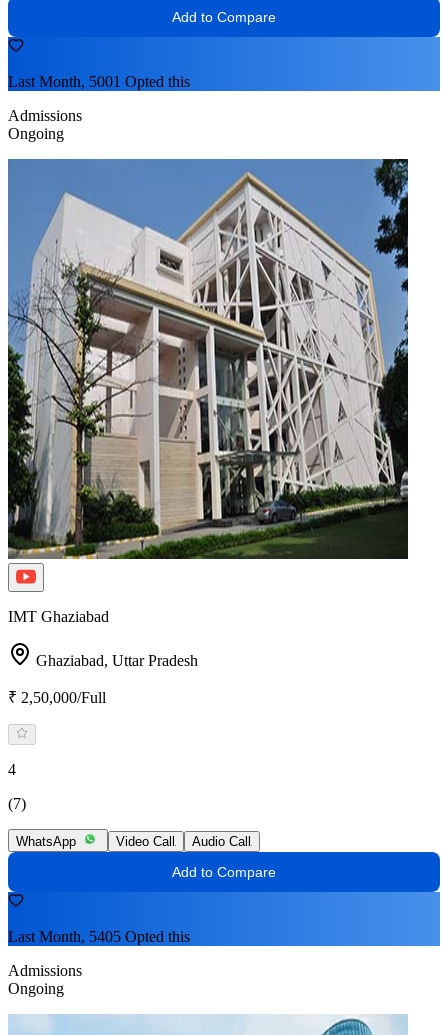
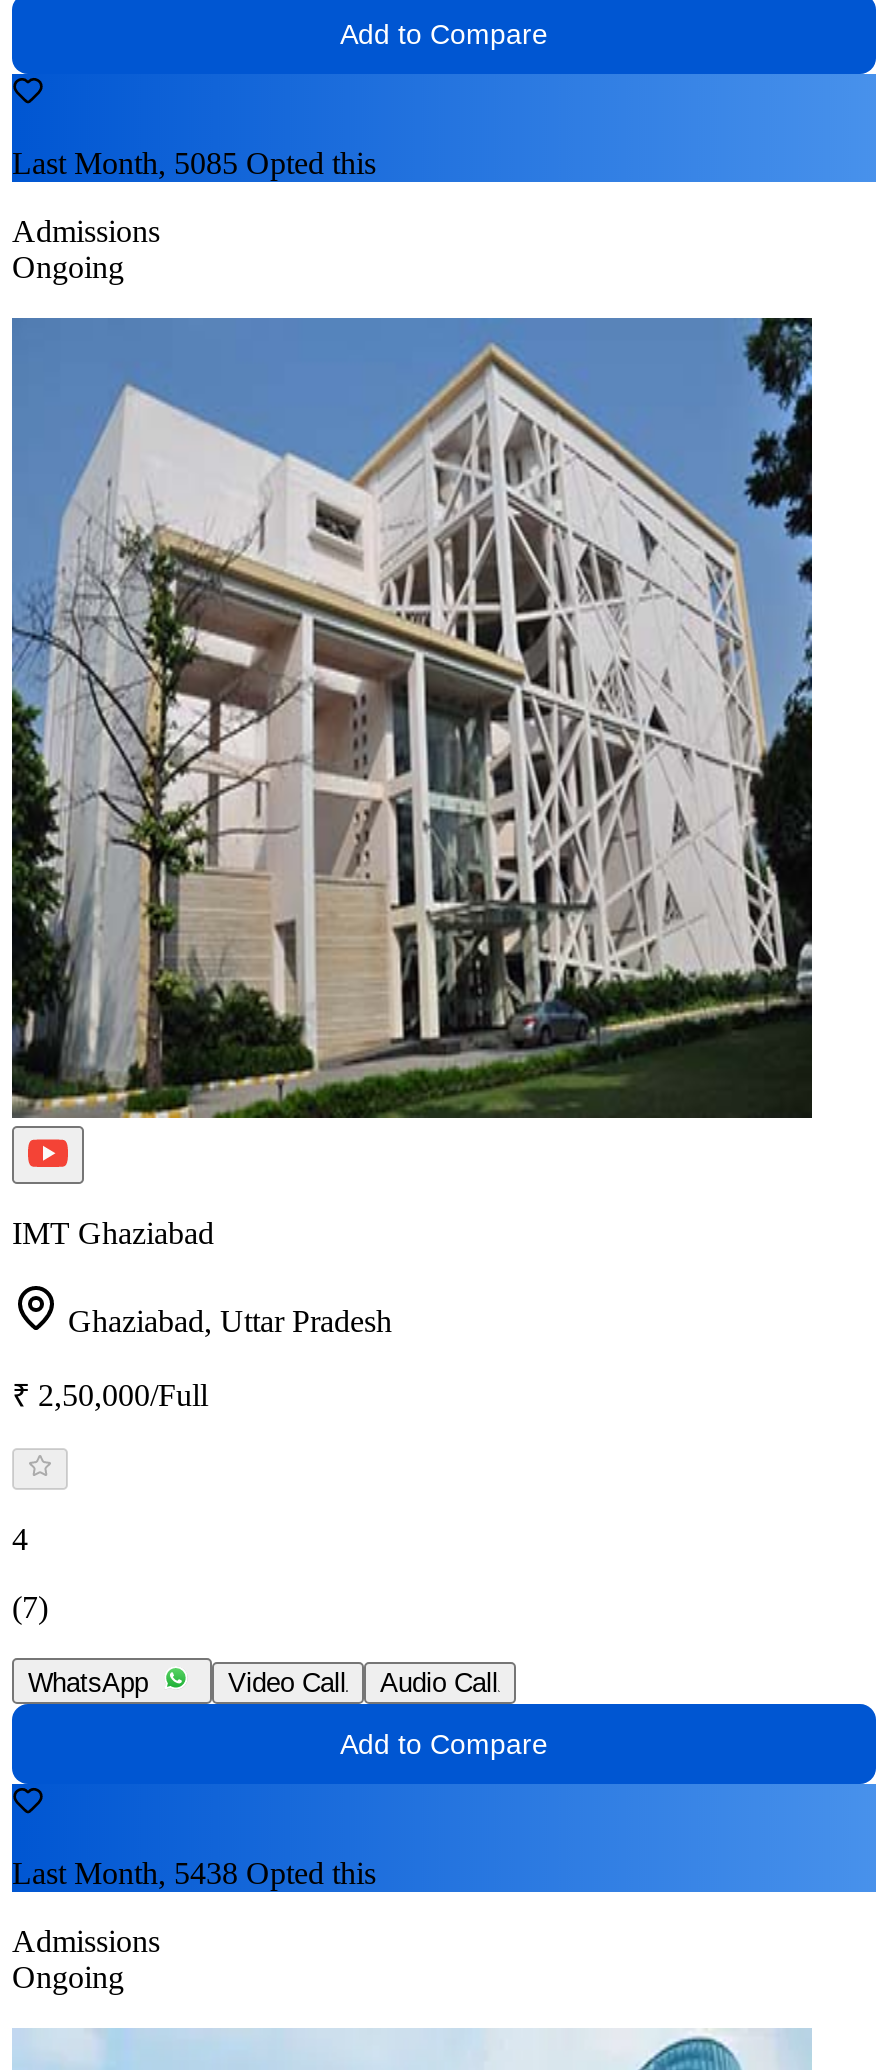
- Last Month, 5001 Opted this
+ Last Month, 5085 Opted this

- Last Month, 5405 Opted this
+ Last Month, 5438 Opted this
